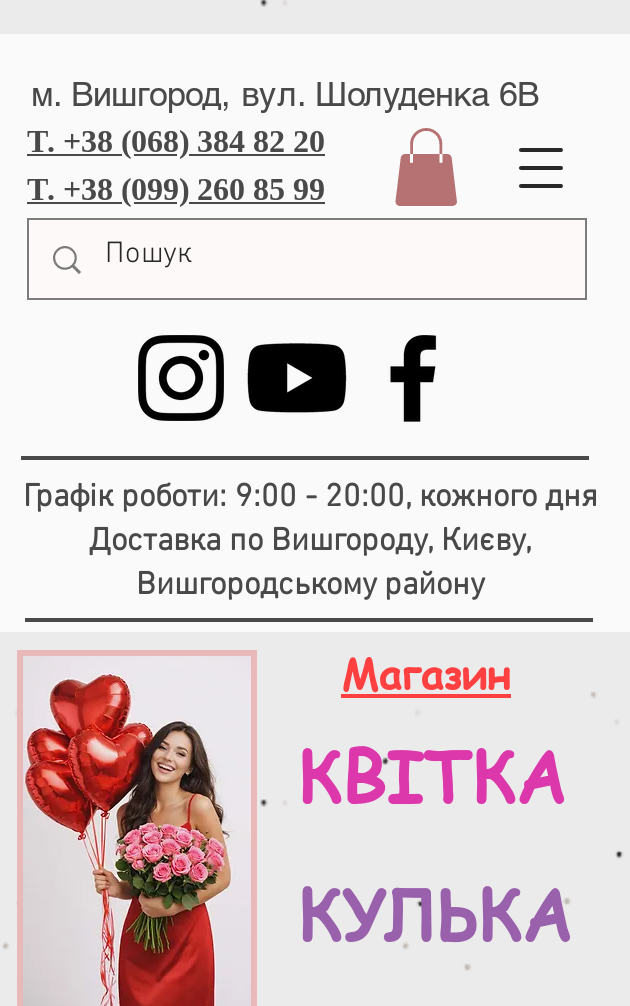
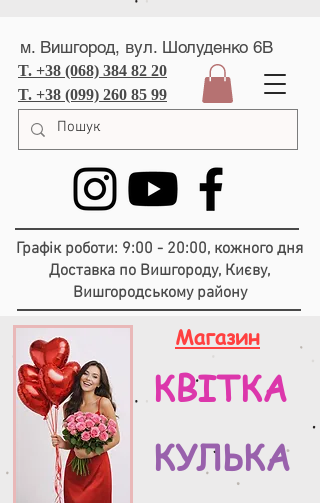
- м. Вишгород, вул. Шолуденка 6В
+ м. Вишгород, вул. Шолуденко 6В
